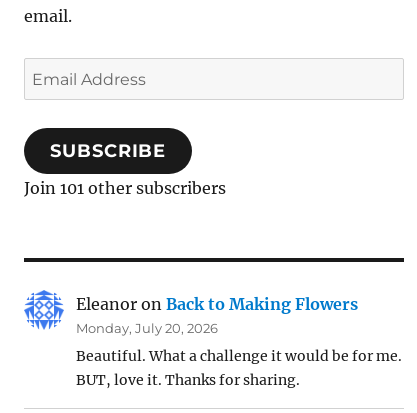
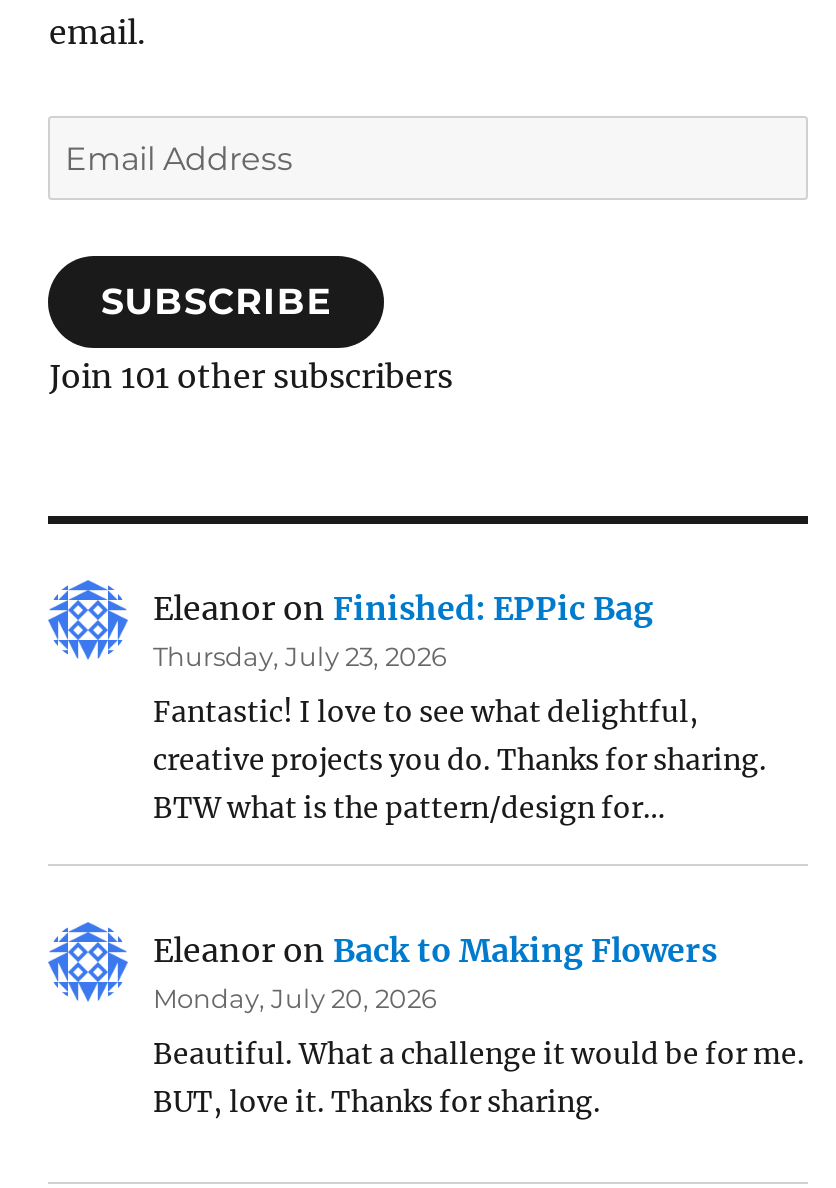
+ Eleanor on Finished: EPPic Bag
+ Thursday, July 23, 2026
+ Fantastic! I love to see what delightful,
+ creative projects you do. Thanks for sharing.
+ BTW what is the pattern/design for…
